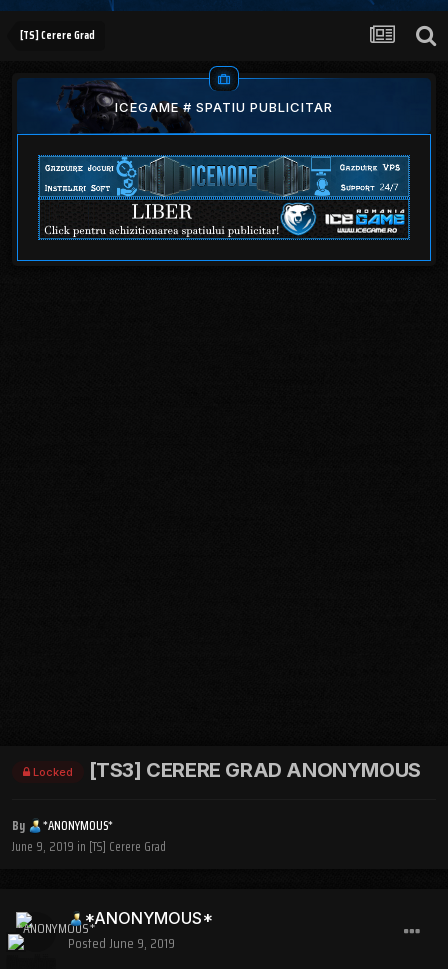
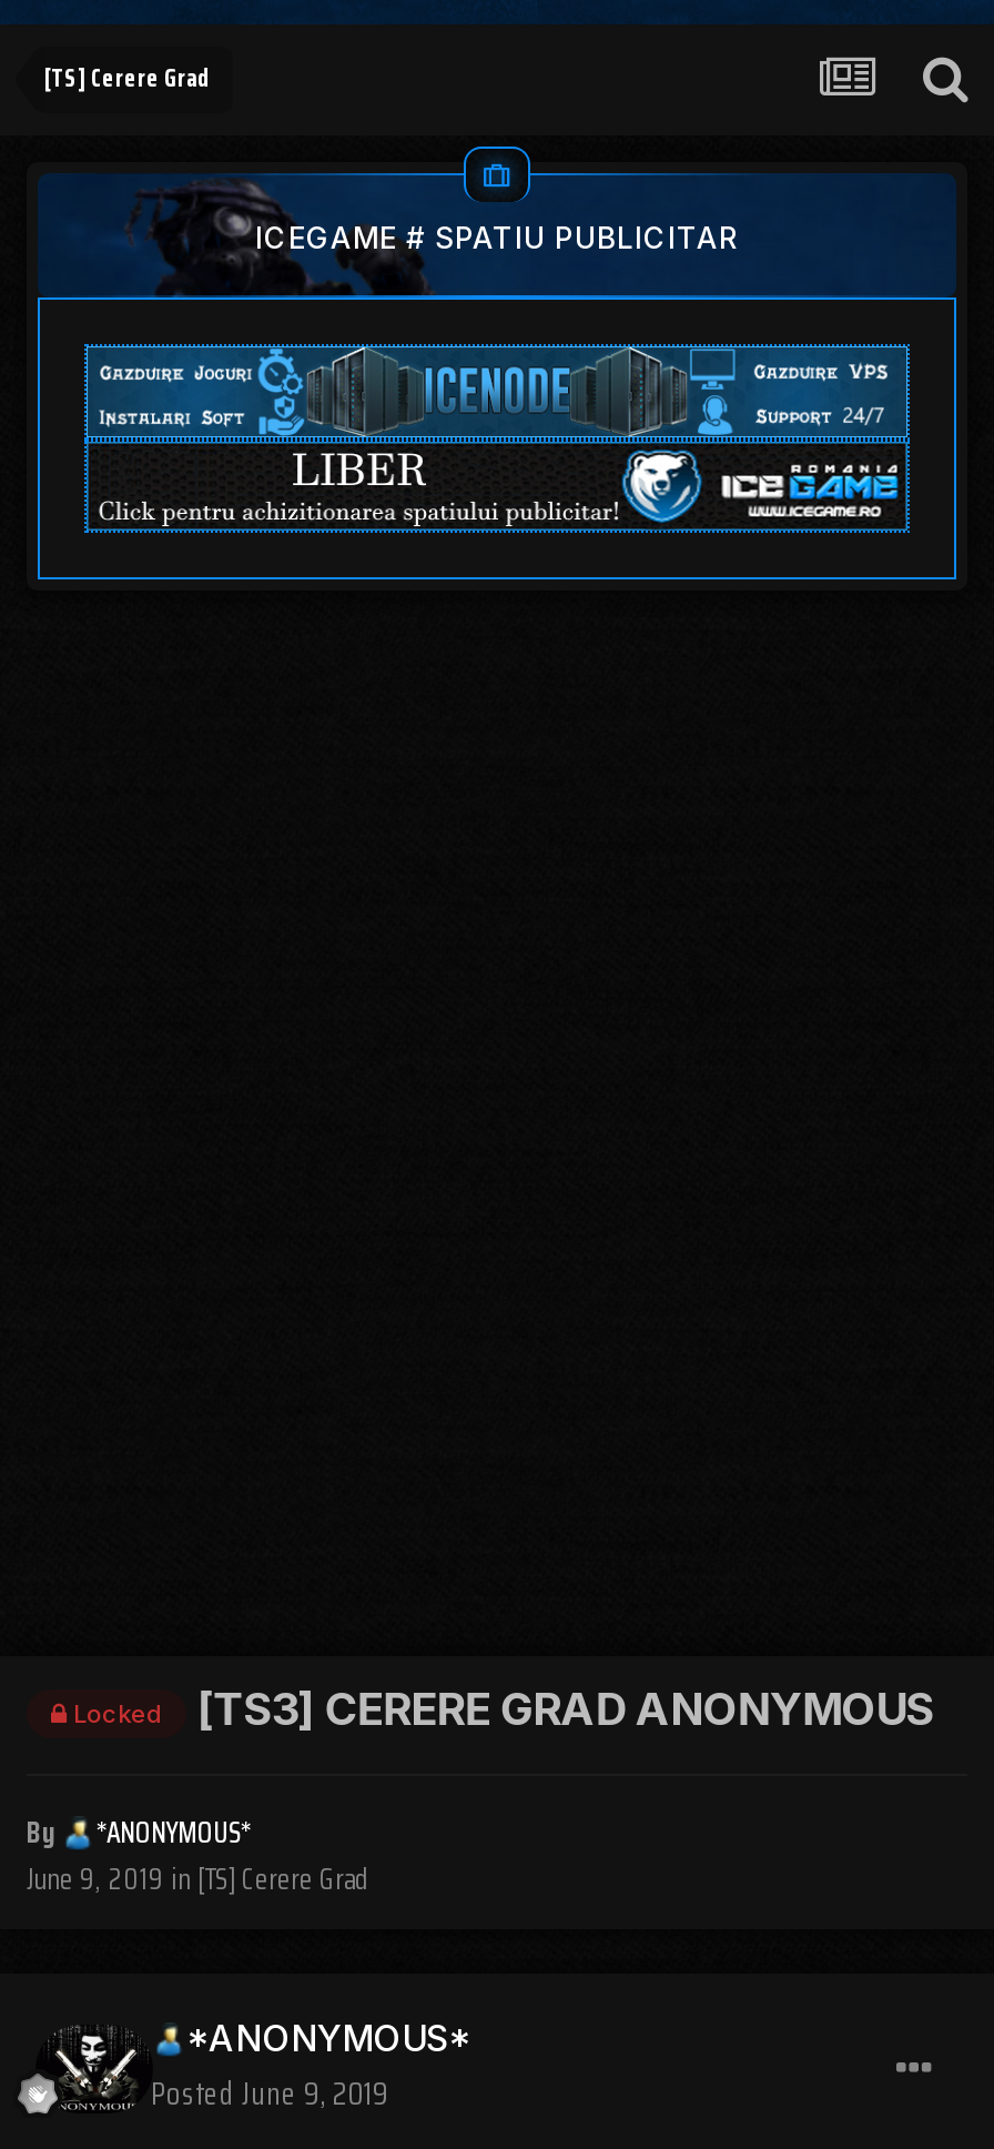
- [image]
+ [image]
